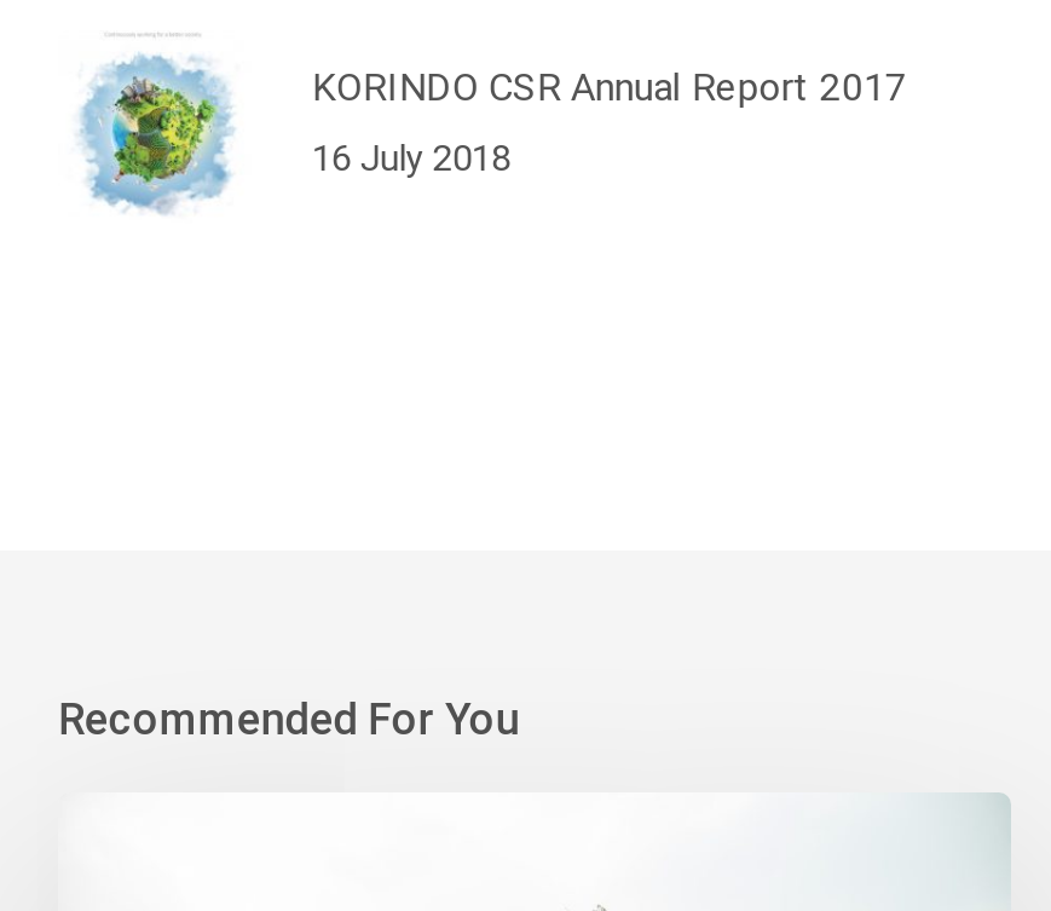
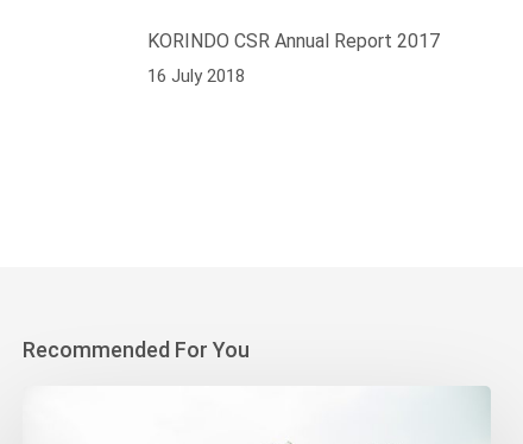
- [image]
